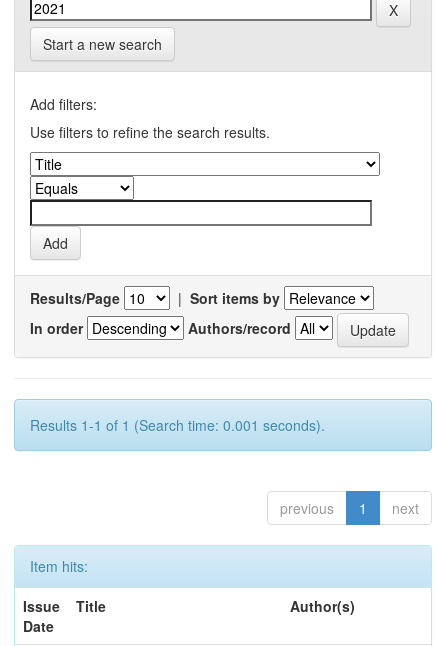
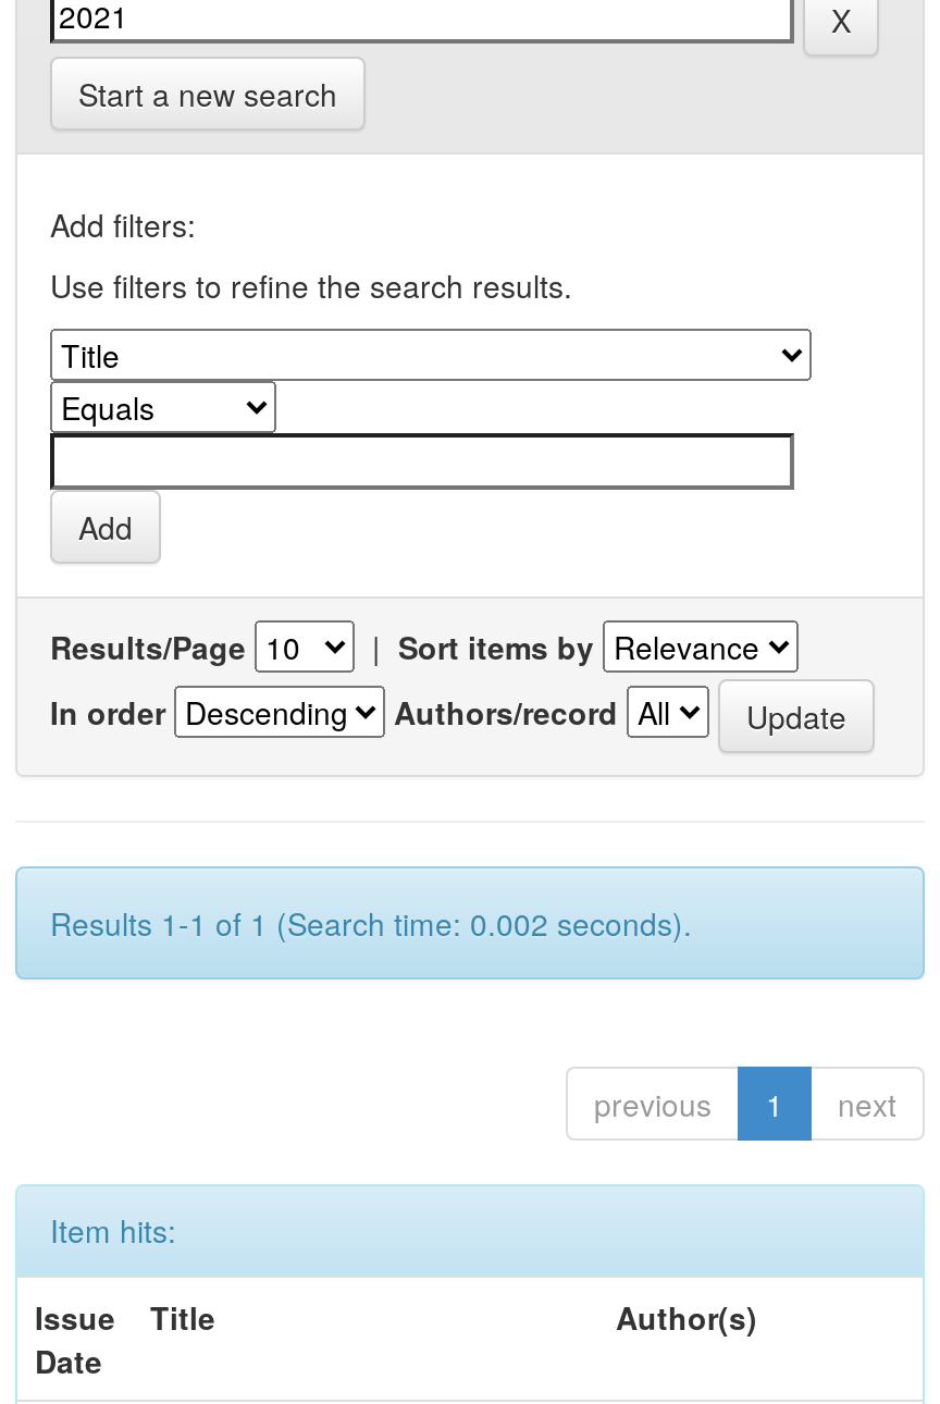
- Results 1-1 of 1 (Search time: 0.001 seconds).
+ Results 1-1 of 1 (Search time: 0.002 seconds).
